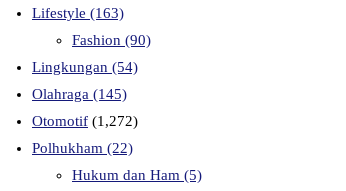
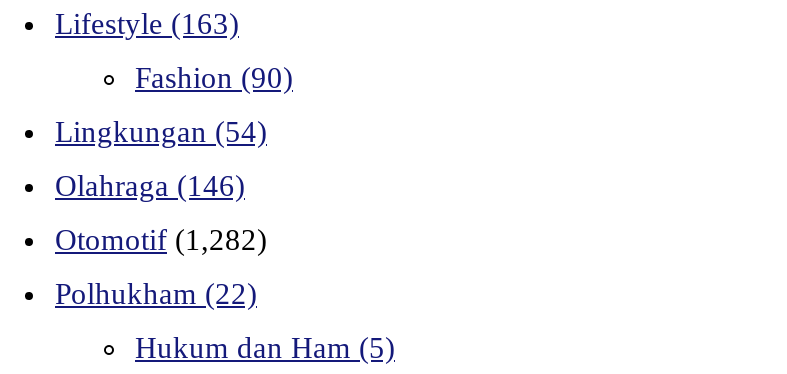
- Olahraga (145)
+ Olahraga (146)

- Otomotif (1,272)
+ Otomotif (1,282)
